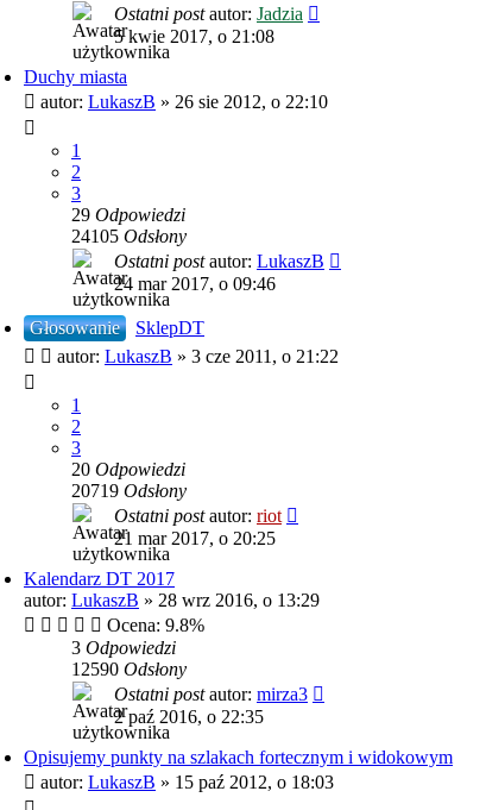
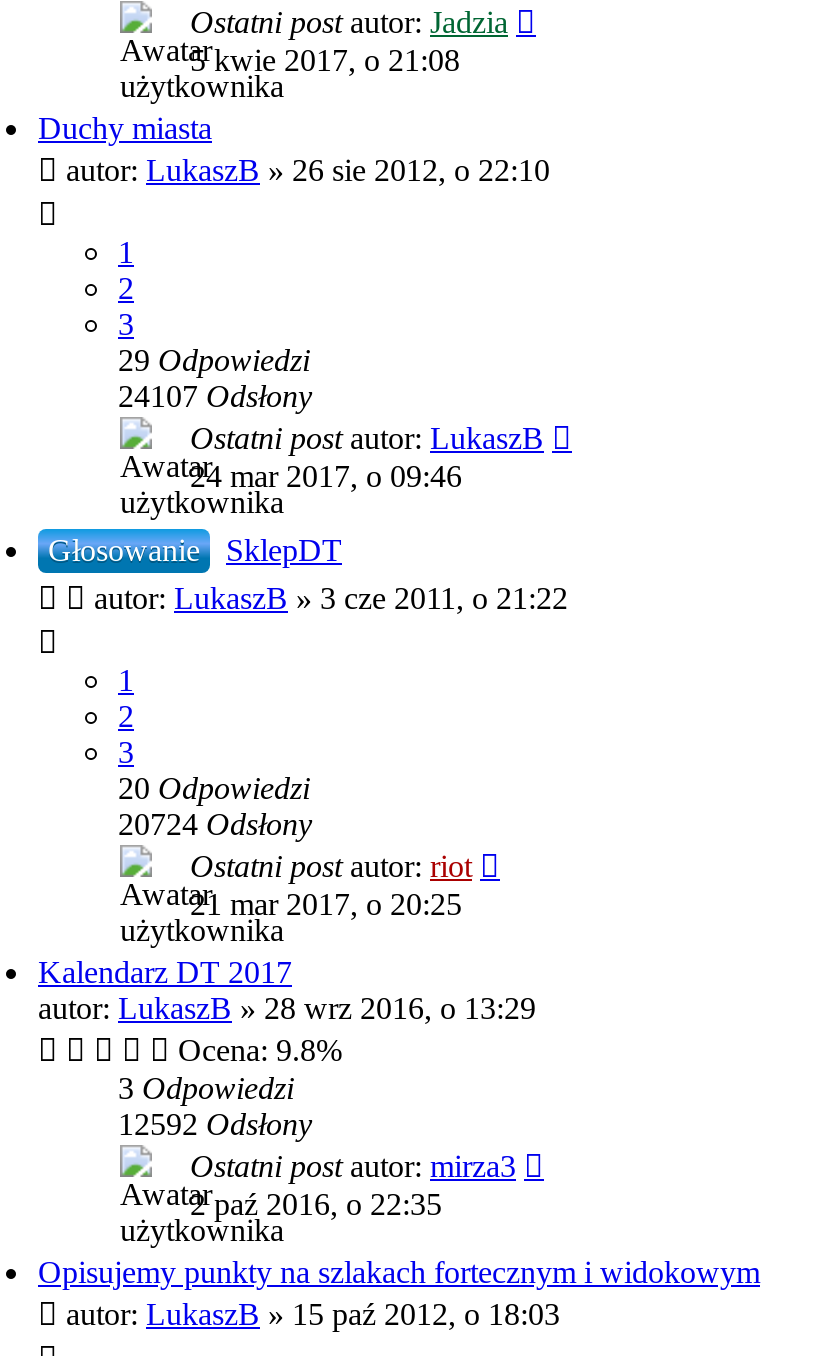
- 24105Odsłony
+ 24107Odsłony

- 20719Odsłony
+ 20724Odsłony

- 12590 Odsłony
+ 12592 Odsłony
